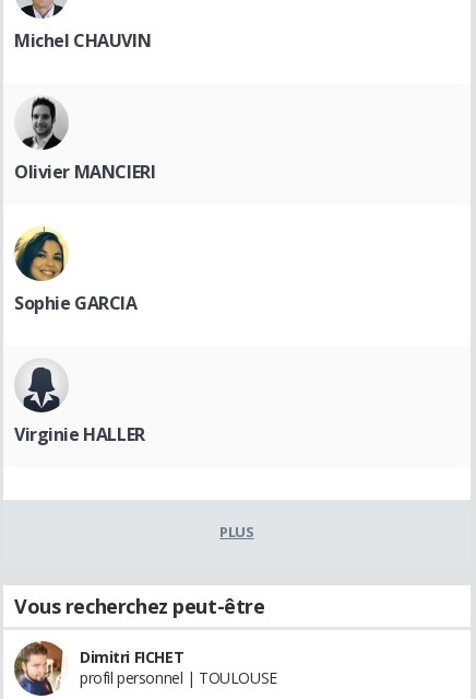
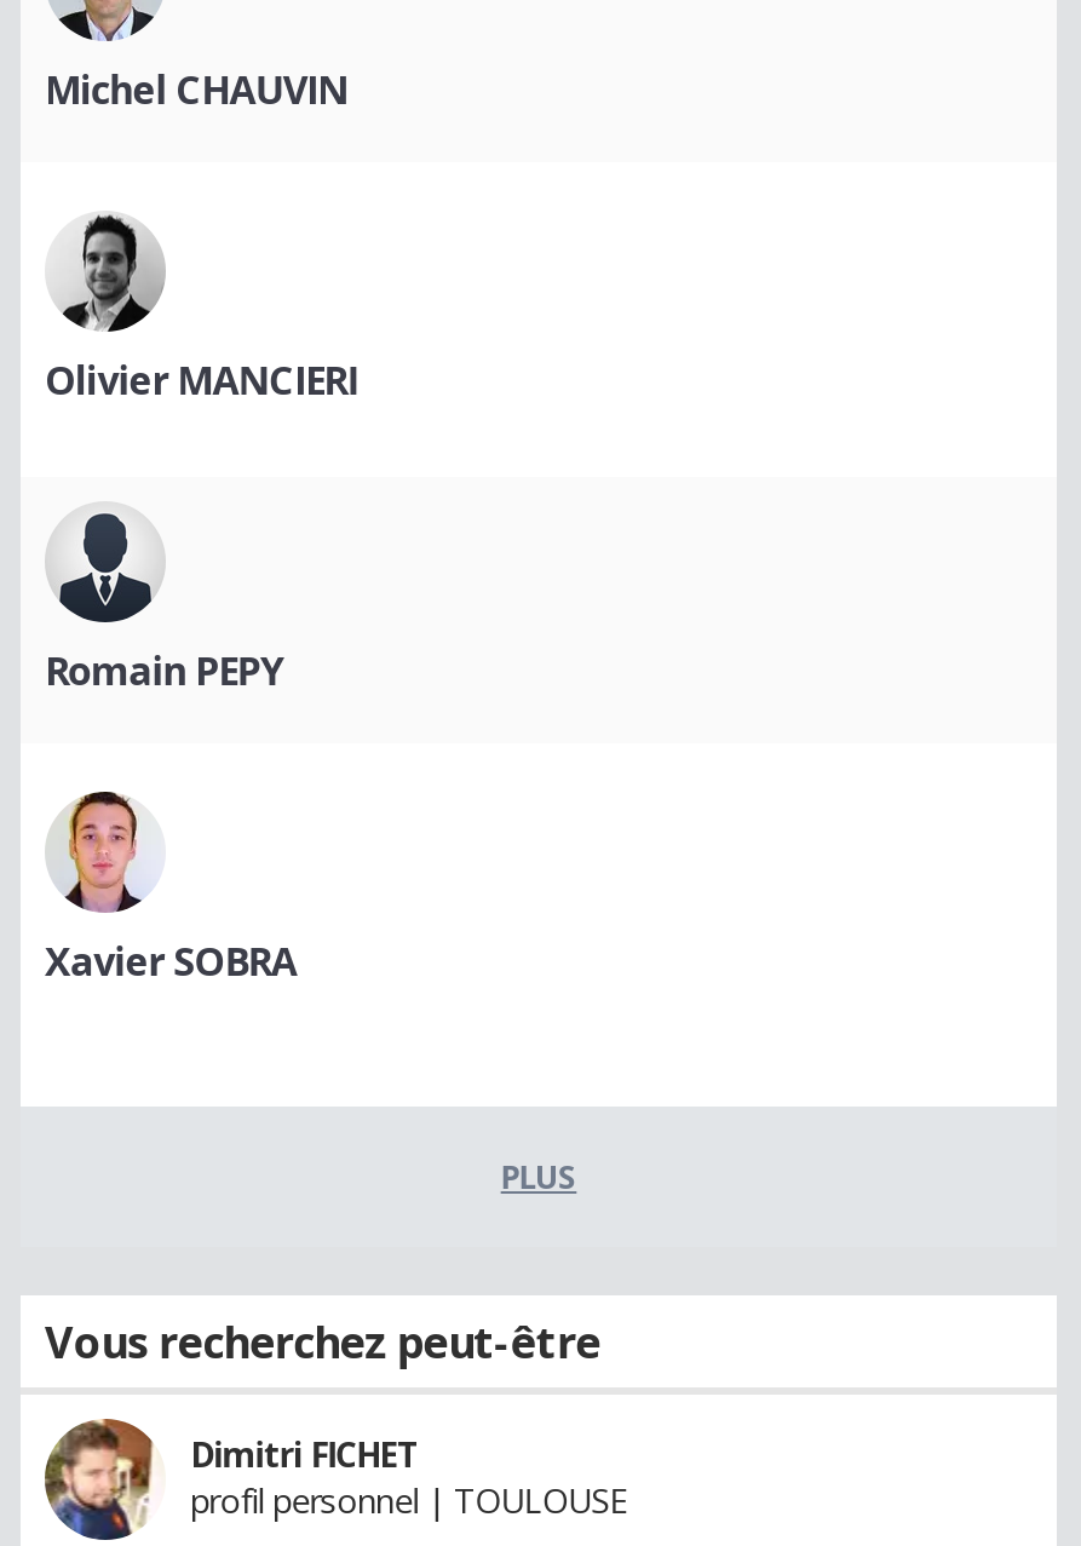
- [image]
- Sophie GARCIA
+ [image]
+ Romain PEPY

- [image]
- Virginie HALLER
+ [image]
+ Xavier SOBRA
